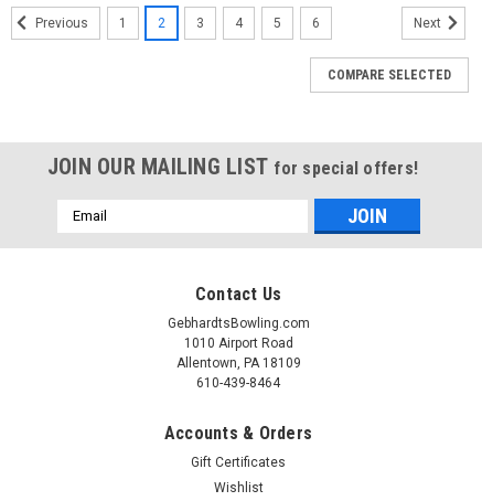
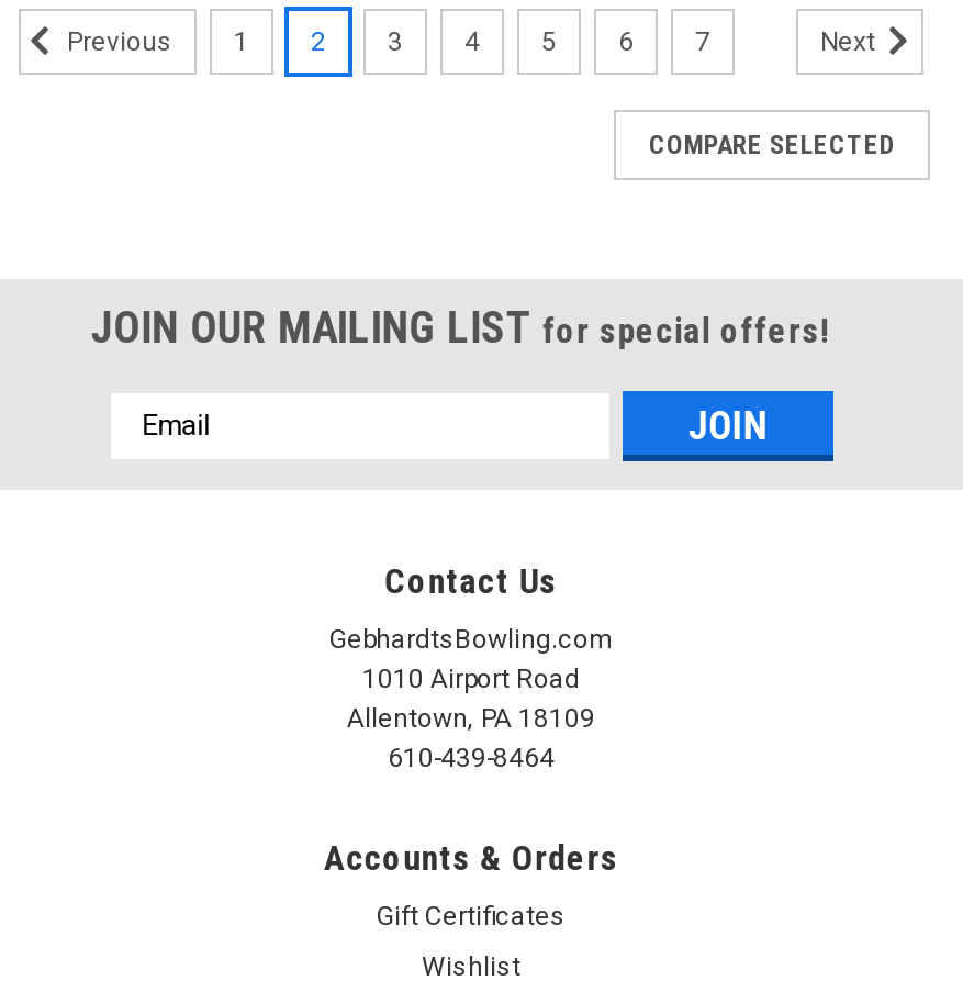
+ 7
